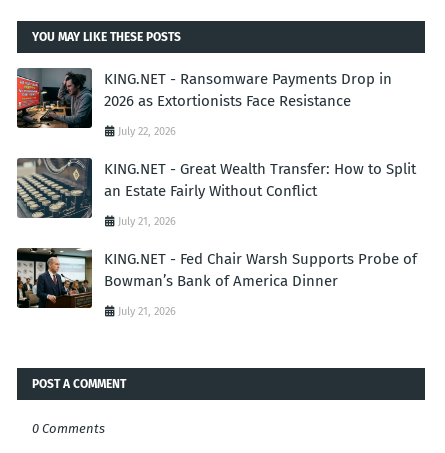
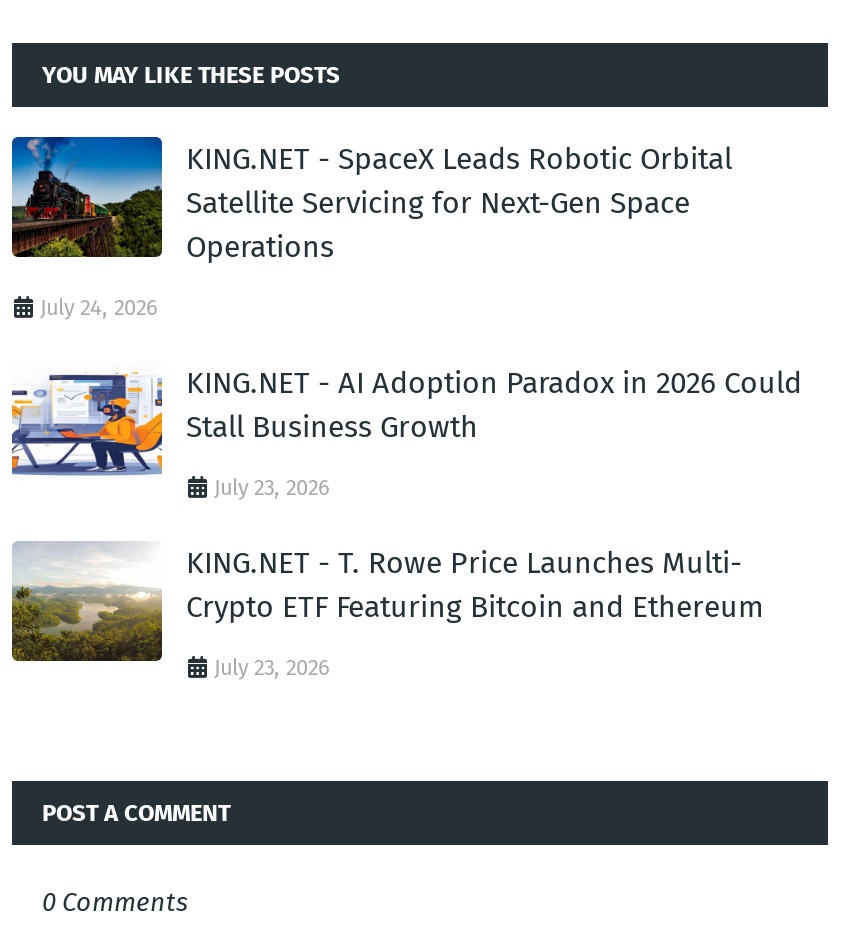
- [image]
- KING.NET - Ransomware Payments Drop in
- 2026 as Extortionists Face Resistance
+ [image]
+ KING.NET - SpaceX Leads Robotic Orbital
+ Satellite Servicing for Next-Gen Space
+ Operations

- July 22, 2026
+ July 24, 2026

- [image]
- KING.NET - Great Wealth Transfer: How to Split
- an Estate Fairly Without Conflict
+ [image]
+ KING.NET - AI Adoption Paradox in 2026 Could
+ Stall Business Growth

- July 21, 2026
+ July 23, 2026

- [image]
- KING.NET - Fed Chair Warsh Supports Probe of
- Bowman’s Bank of America Dinner
+ [image]
+ KING.NET - T. Rowe Price Launches Multi-
+ Crypto ETF Featuring Bitcoin and Ethereum

- July 21, 2026
+ July 23, 2026
